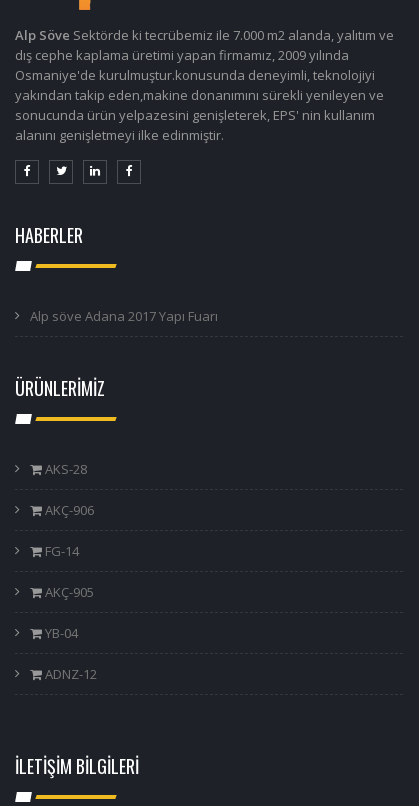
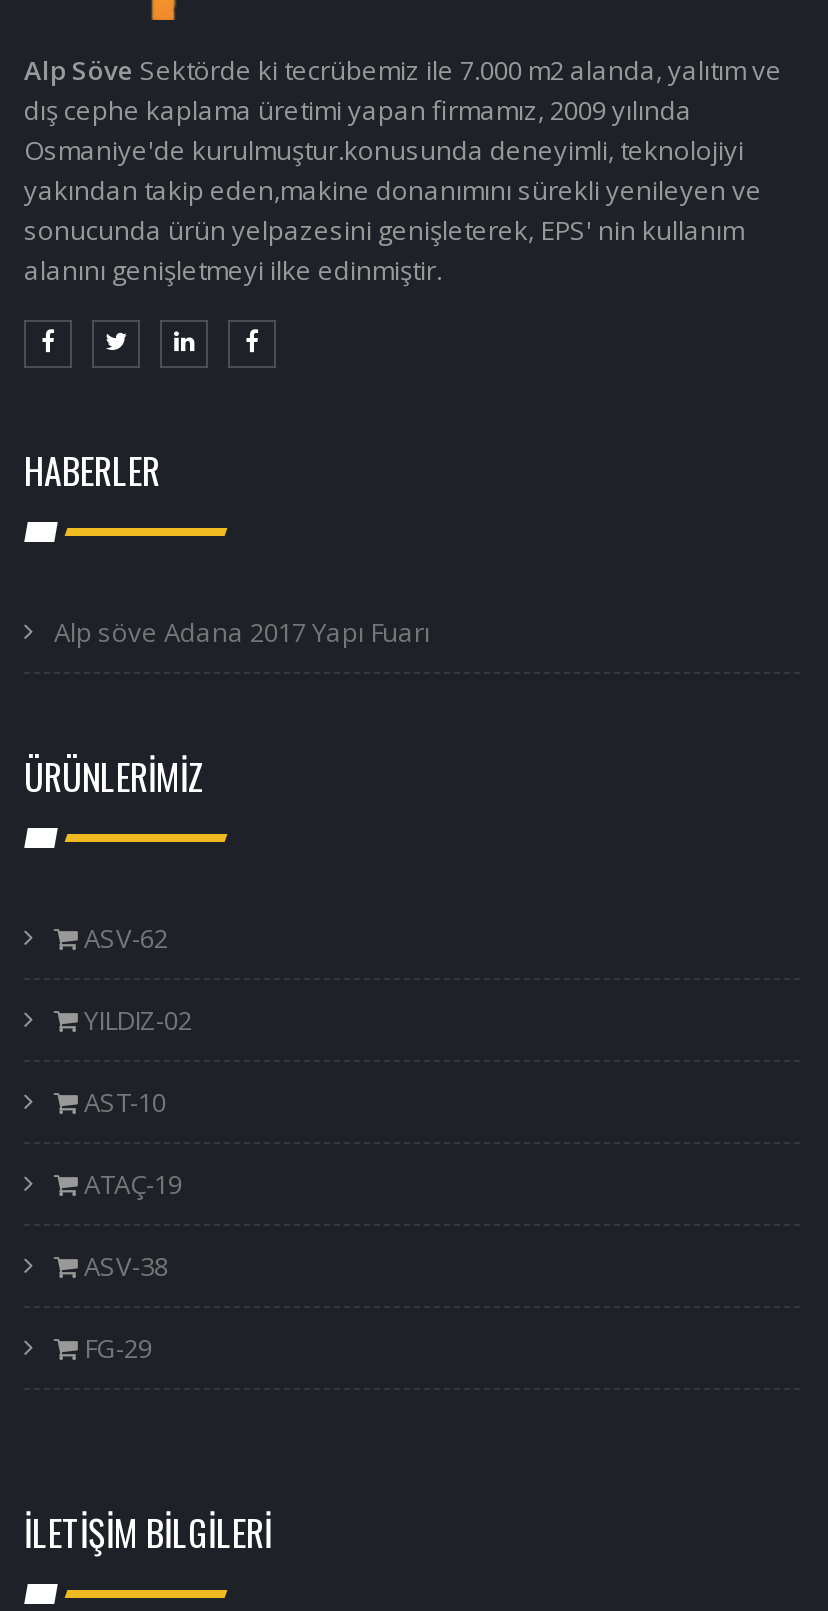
- AKS-28
+ ASV-62

- AKÇ-906
+ YILDIZ-02

- FG-14
+ AST-10

- AKÇ-905
+ ATAÇ-19

- YB-04
+ ASV-38

- ADNZ-12
+ FG-29
